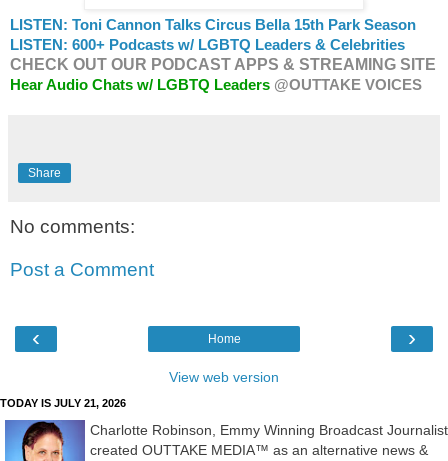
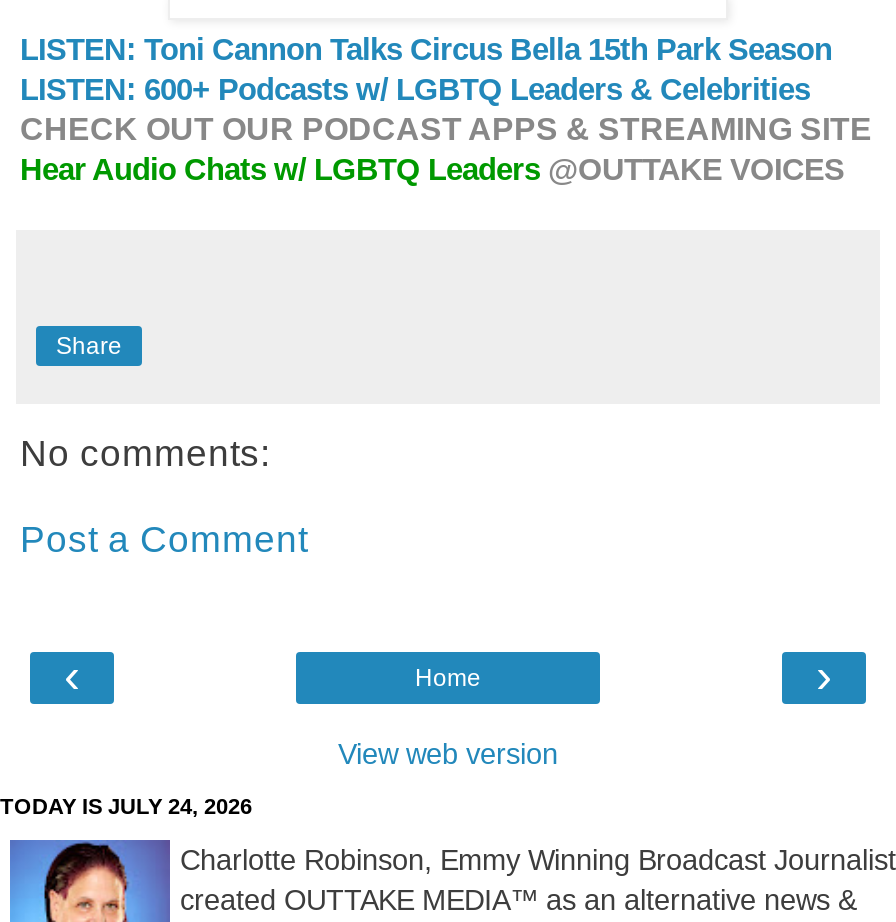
- TODAY IS JULY 21, 2026
+ TODAY IS JULY 24, 2026
